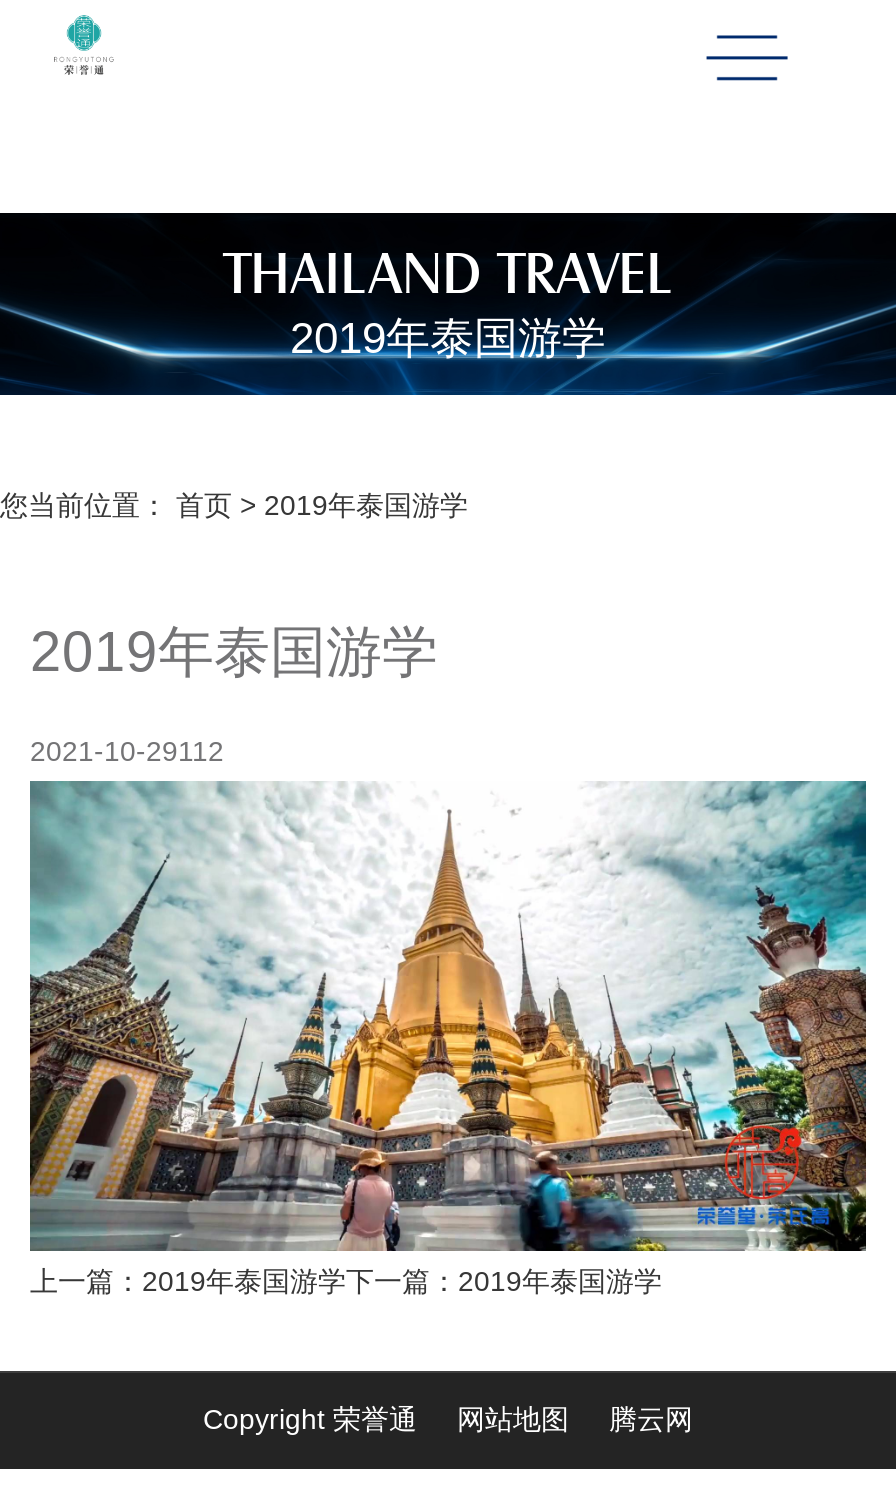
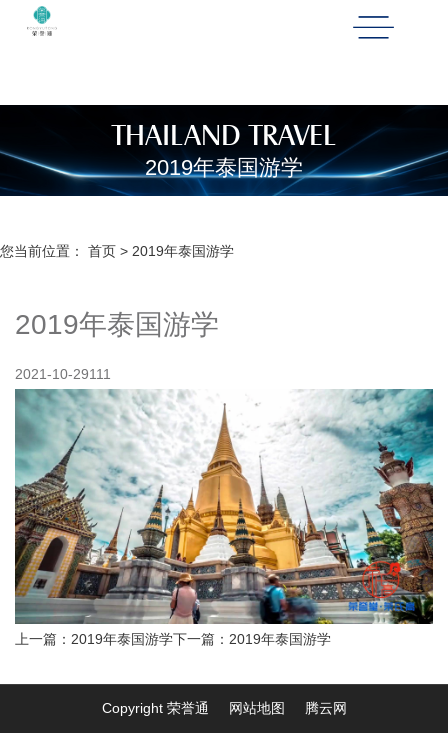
- 2021-10-29112
+ 2021-10-29111
